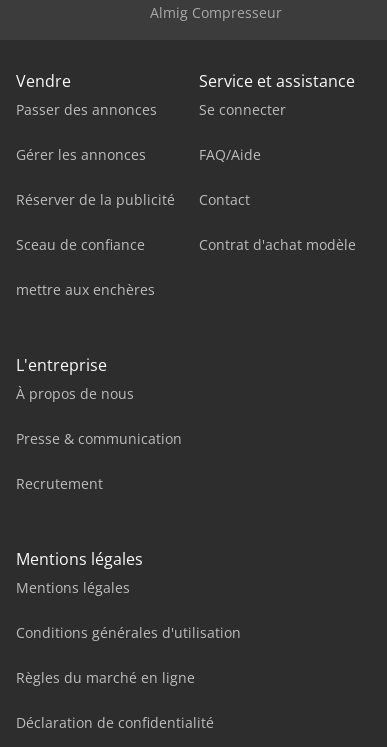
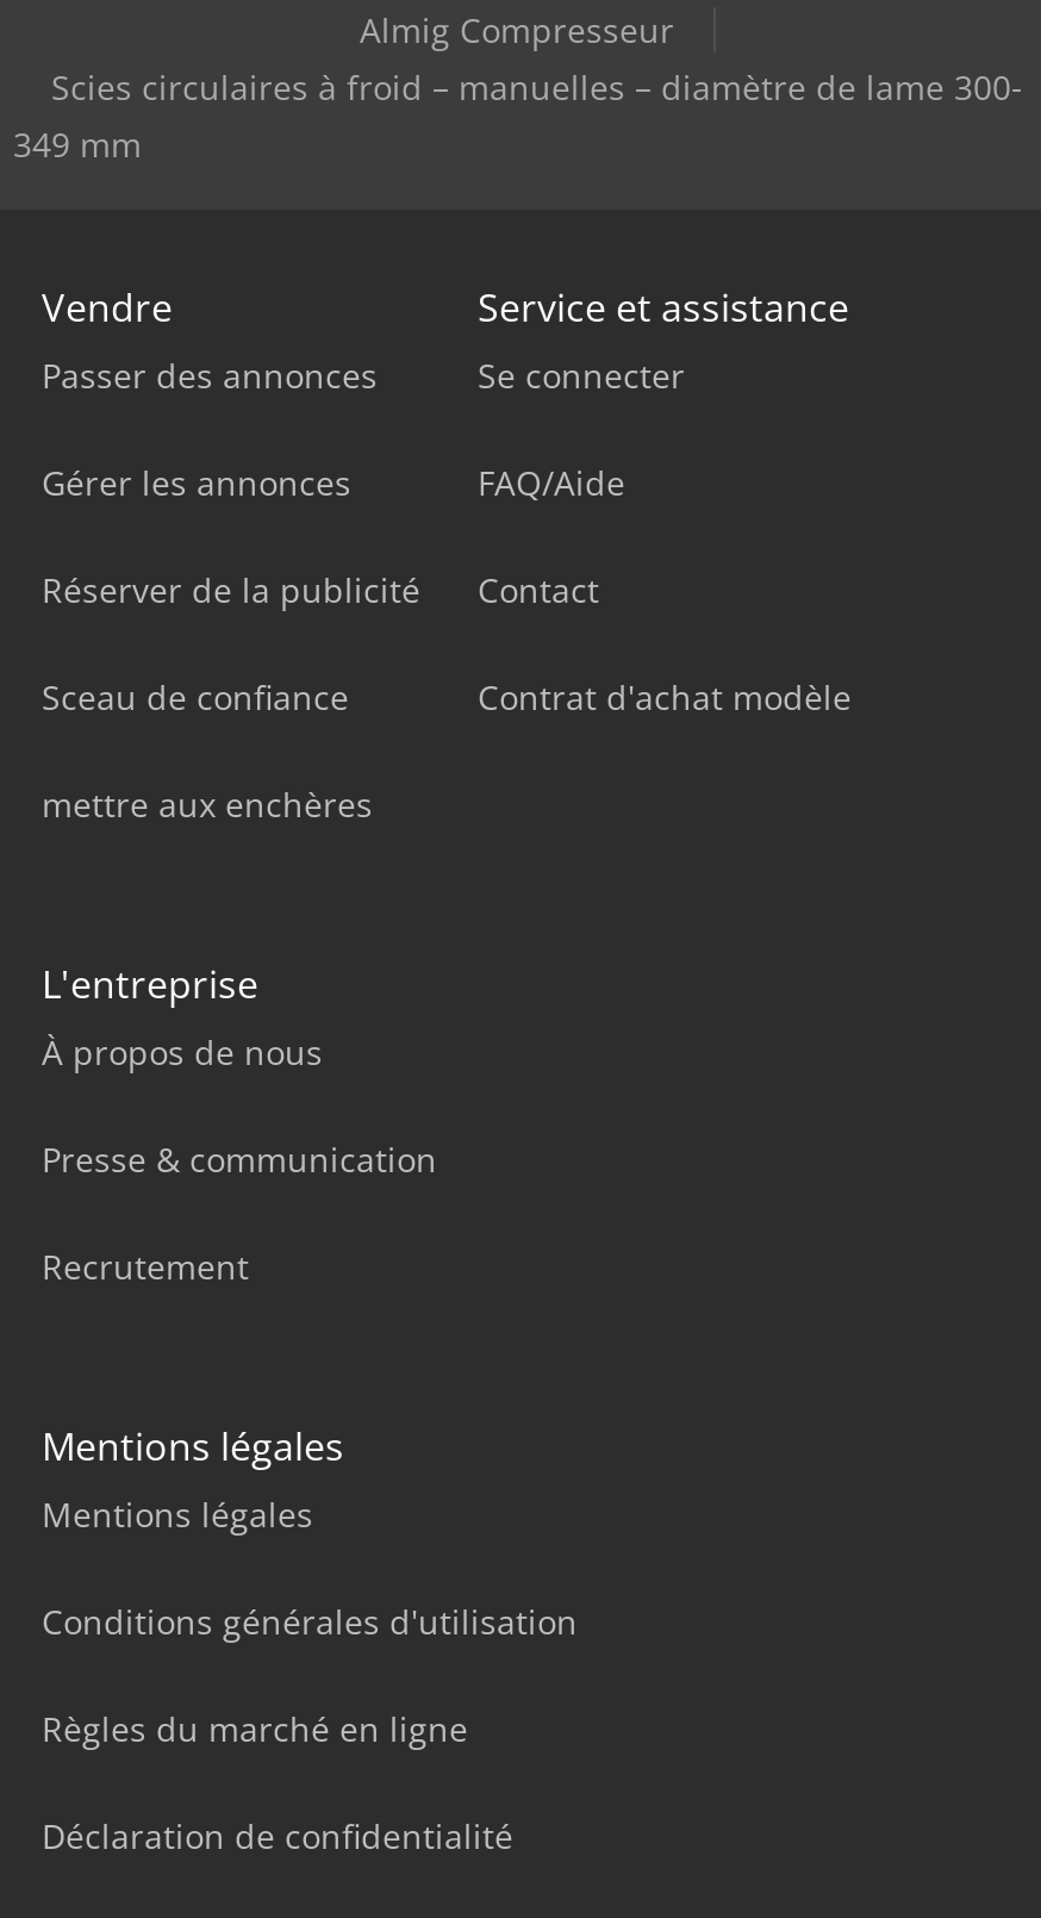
+ Scies circulaires à froid – manuelles – diamètre de lame 300-
+ 349 mm
